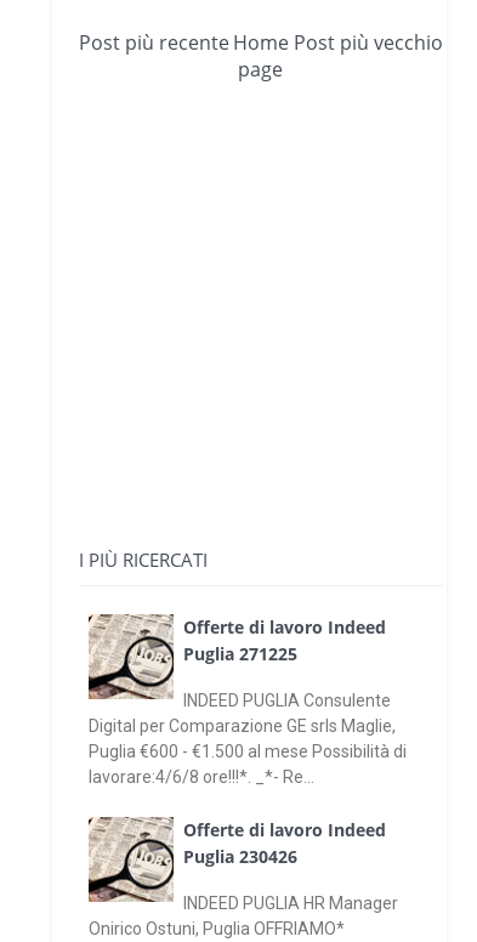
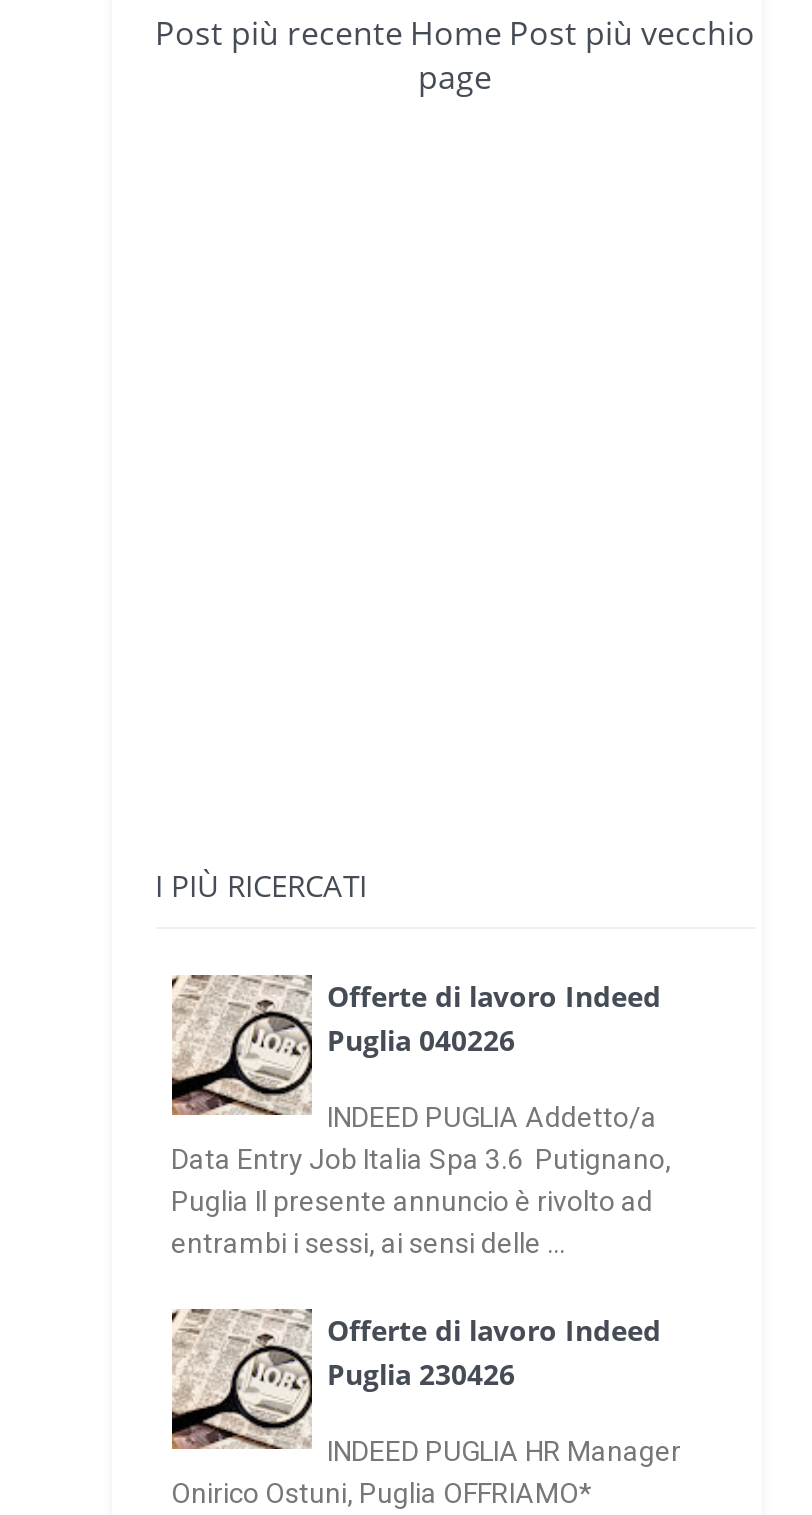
- Puglia 271225
+ Puglia 040226

- INDEED PUGLIA Consulente
- Digital per Comparazione GE srls Maglie,
- Puglia €600 - €1.500 al mese Possibilità di
- lavorare:4/6/8 ore!!!*. _*- Re...
+ INDEED PUGLIA Addetto/a
+ Data Entry Job Italia Spa 3.6 Putignano,
+ Puglia Il presente annuncio è rivolto ad
+ entrambi i sessi, ai sensi delle ...
